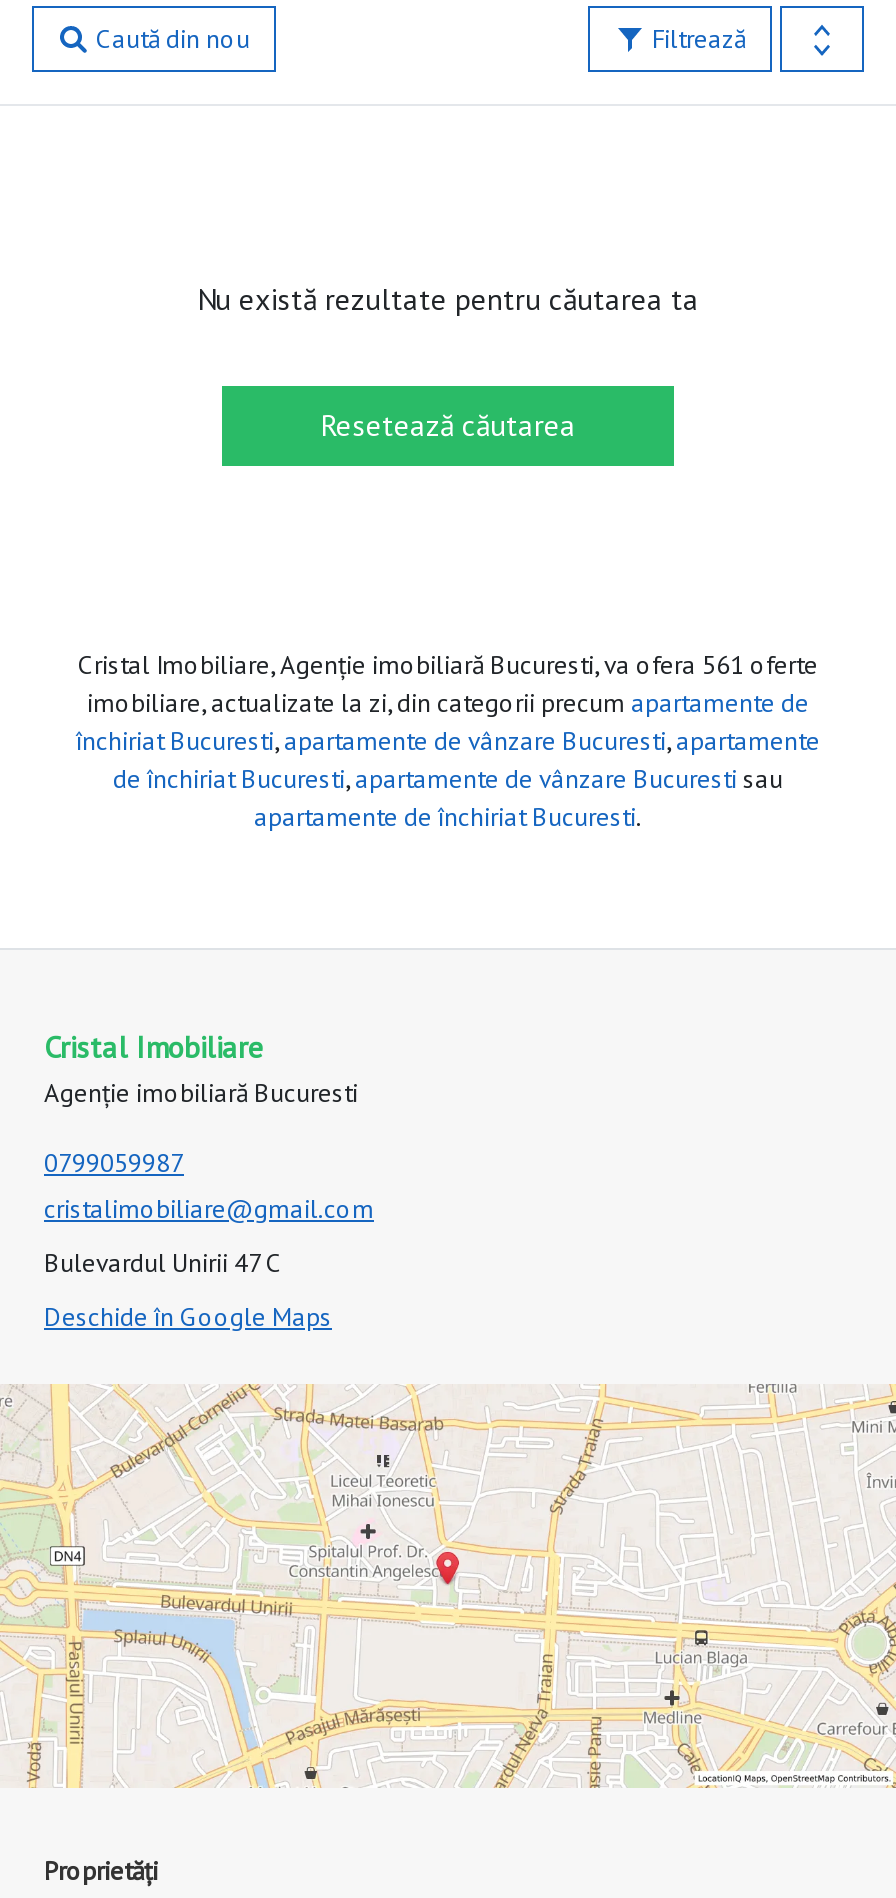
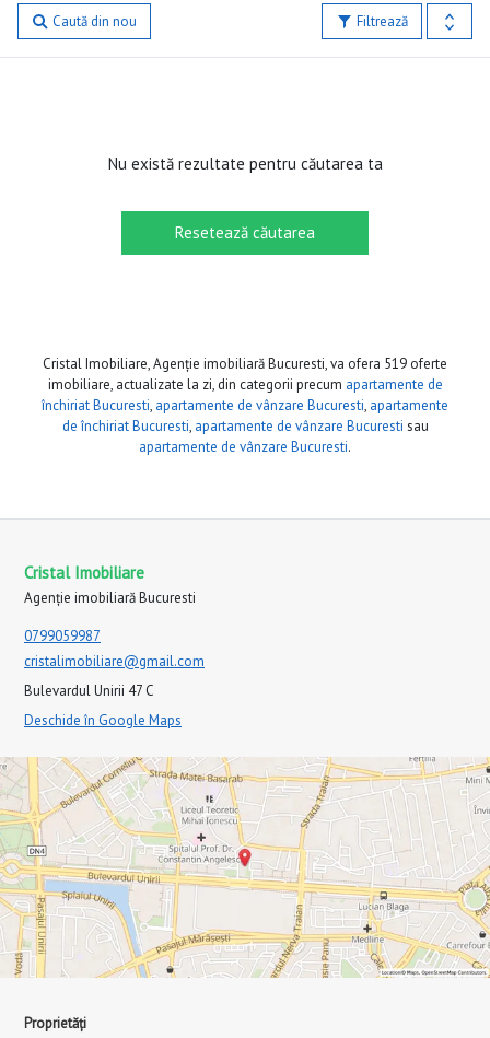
- Cristal Imobiliare, Agenție imobiliară Bucuresti, va ofera 561 oferte
+ Cristal Imobiliare, Agenție imobiliară Bucuresti, va ofera 519 oferte

- apartamente de închiriat Bucuresti.
+ apartamente de vânzare Bucuresti.
